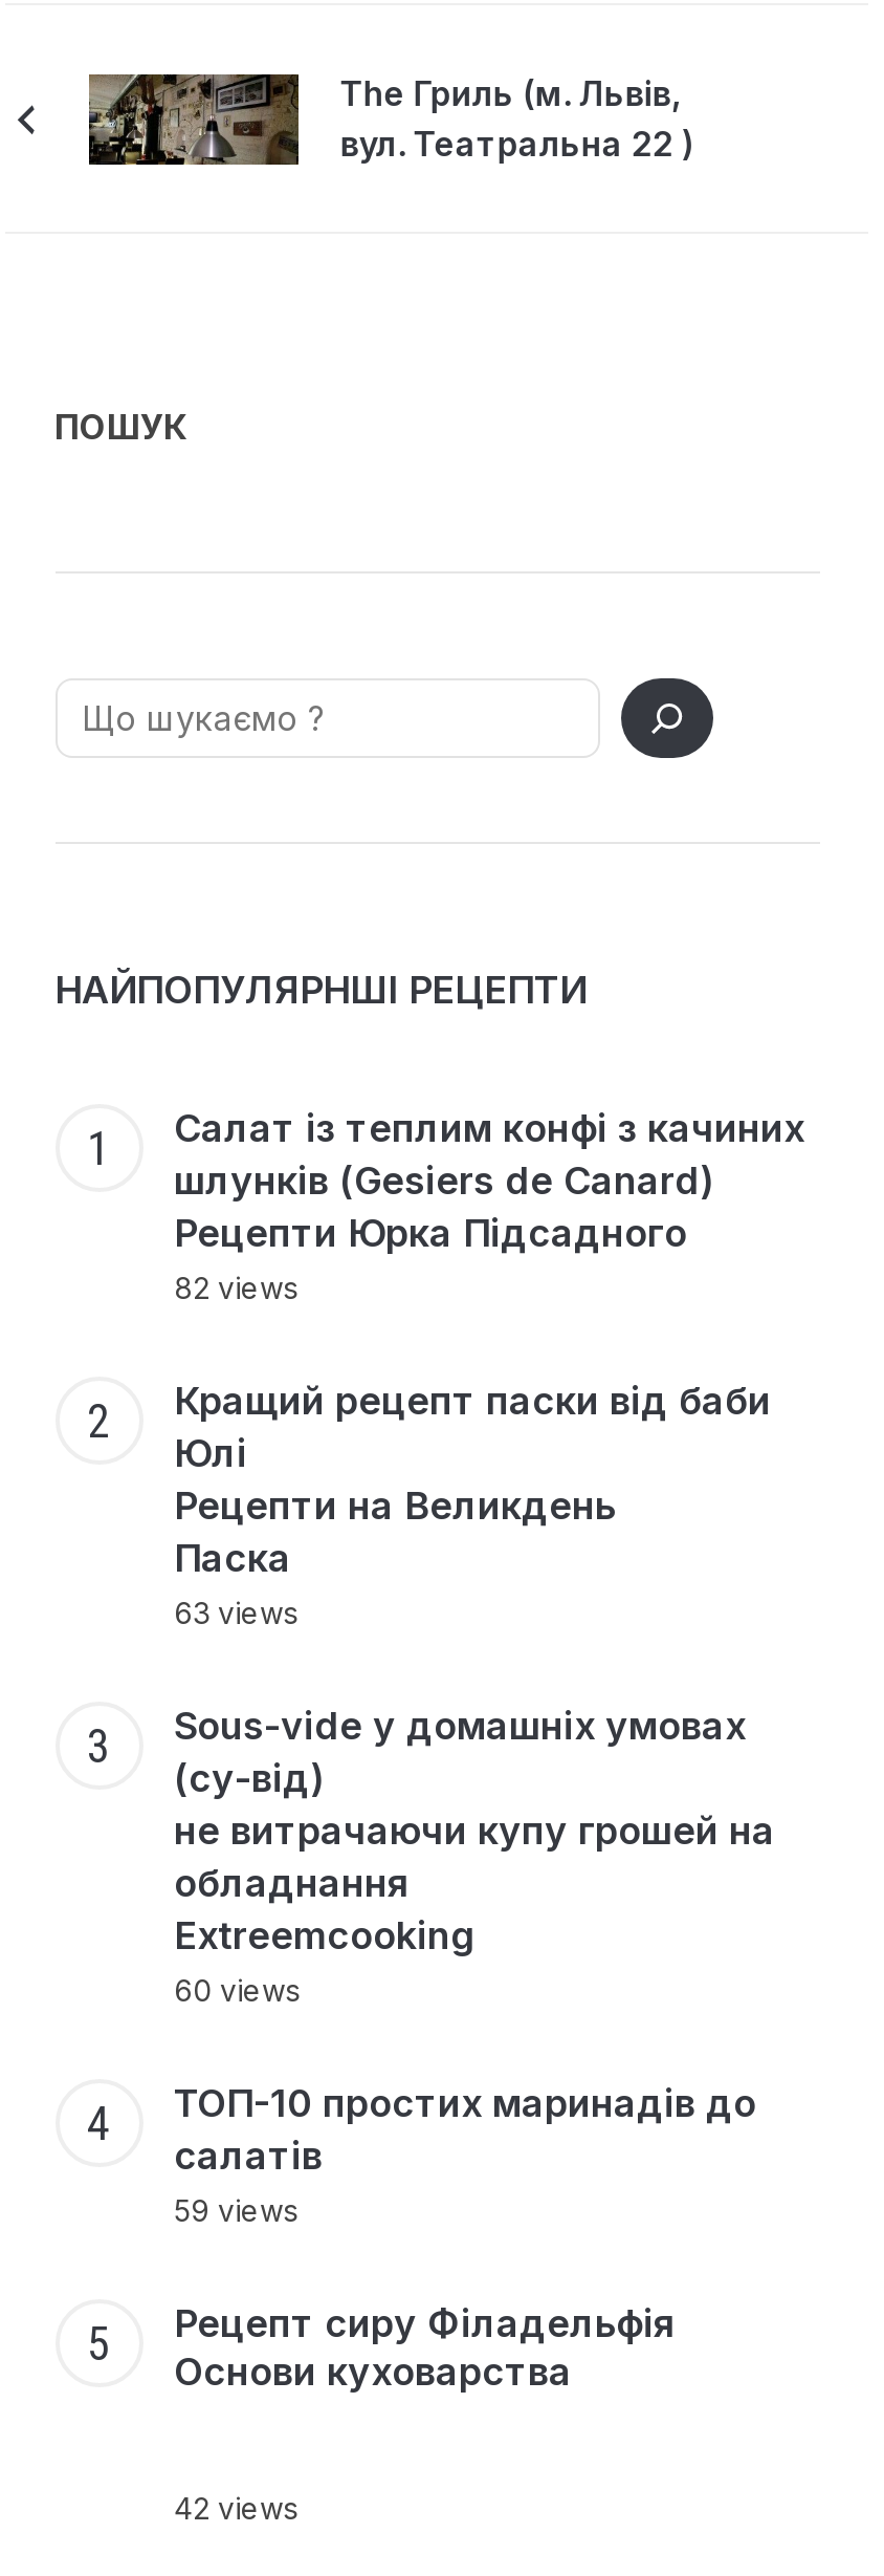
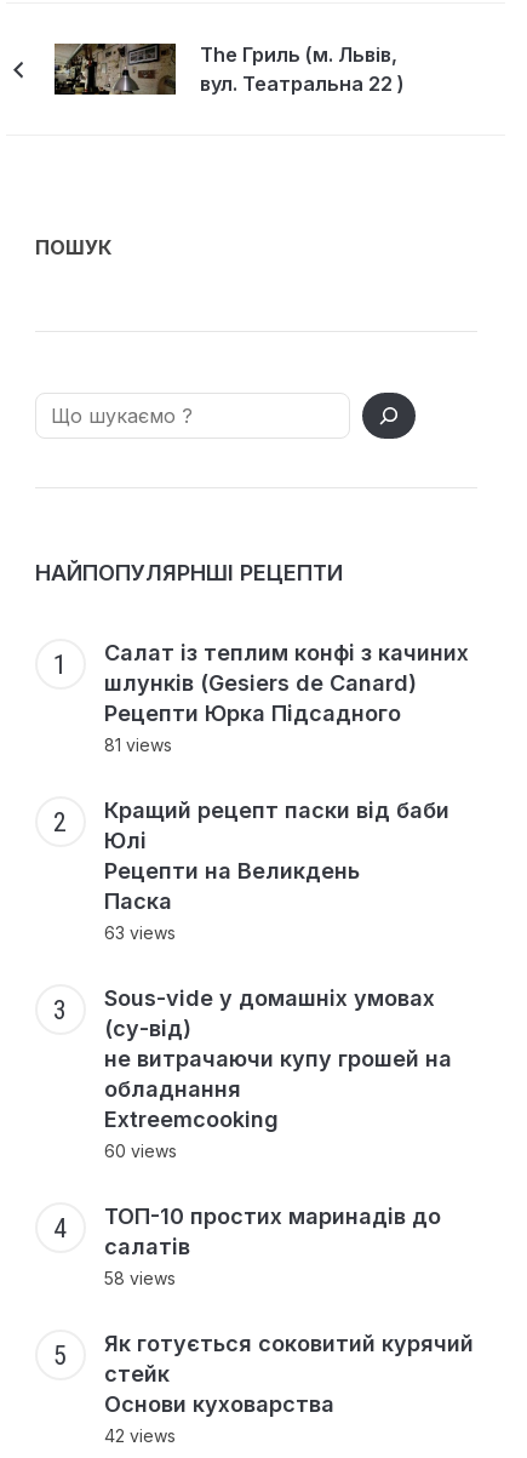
- 82 views
+ 81 views

- 59 views
+ 58 views

- Рецепт сиру Філадельфія
+ Як готується соковитий курячий
+ стейк

moved down: Основи куховарства
